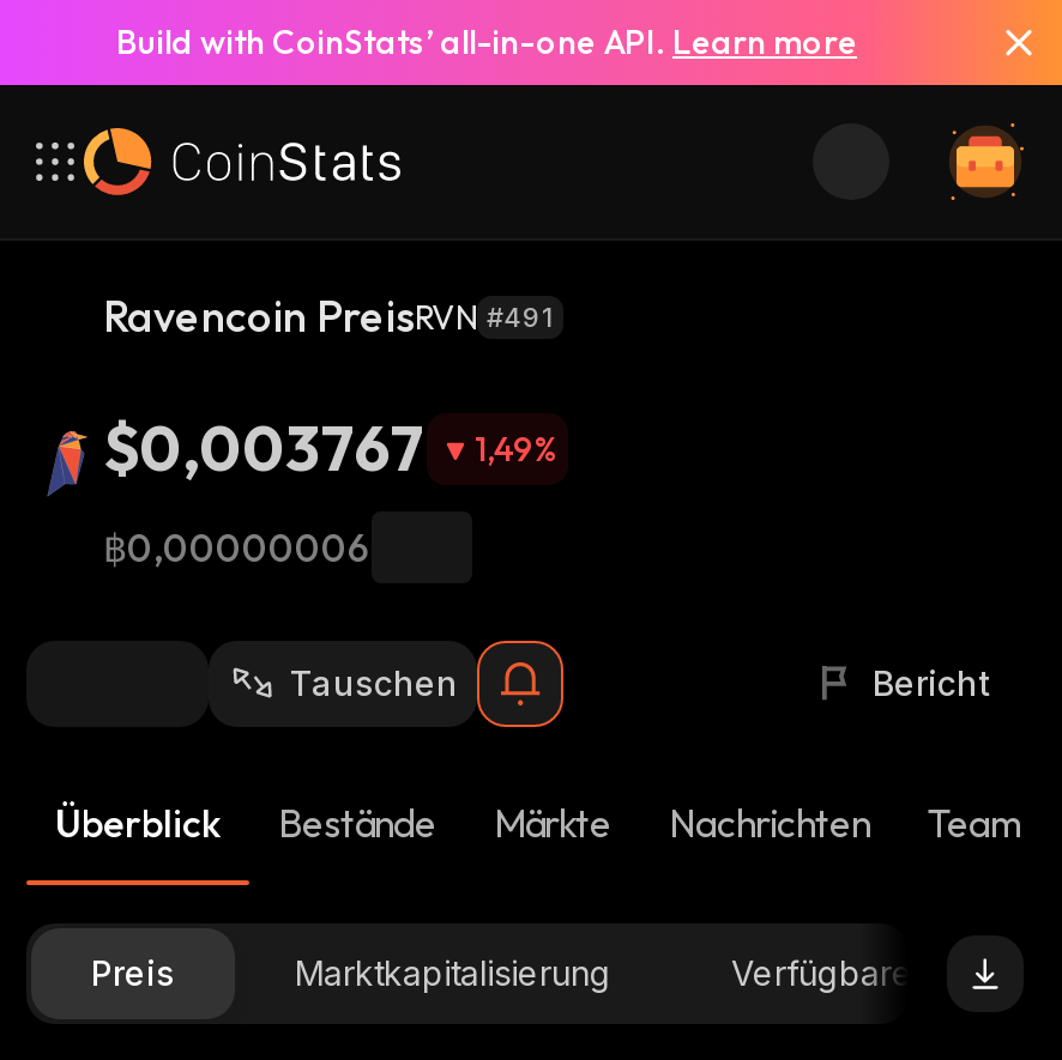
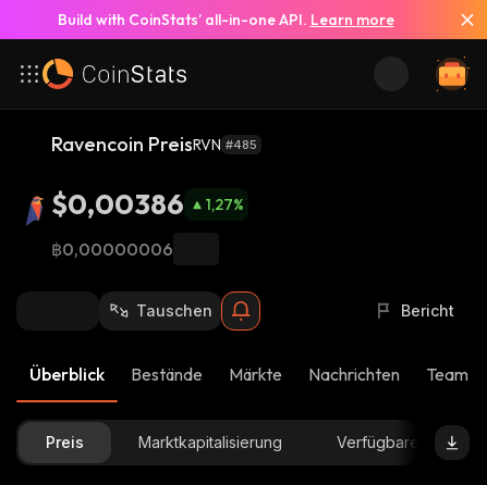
- Ravencoin PreisRVN #491
+ Ravencoin PreisRVN #485

- $0,003767
+ $0,00386

- 1,49%
+ 1,27%
